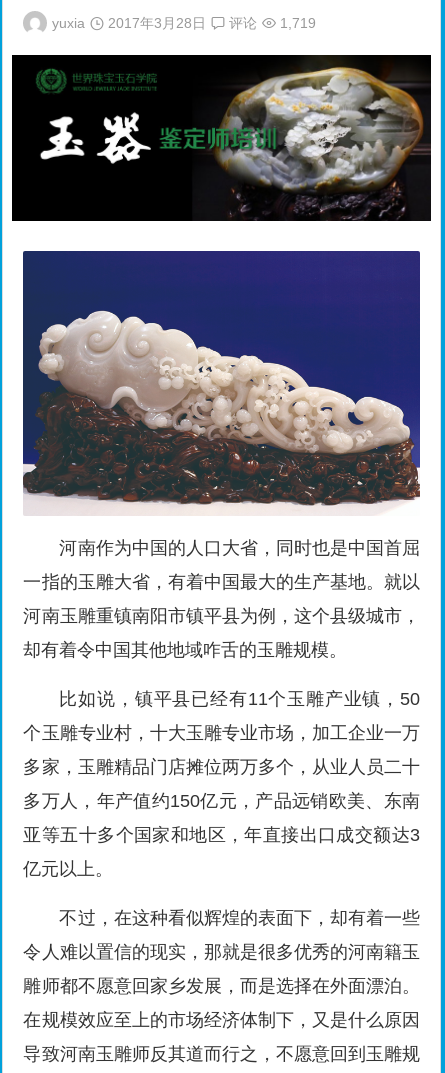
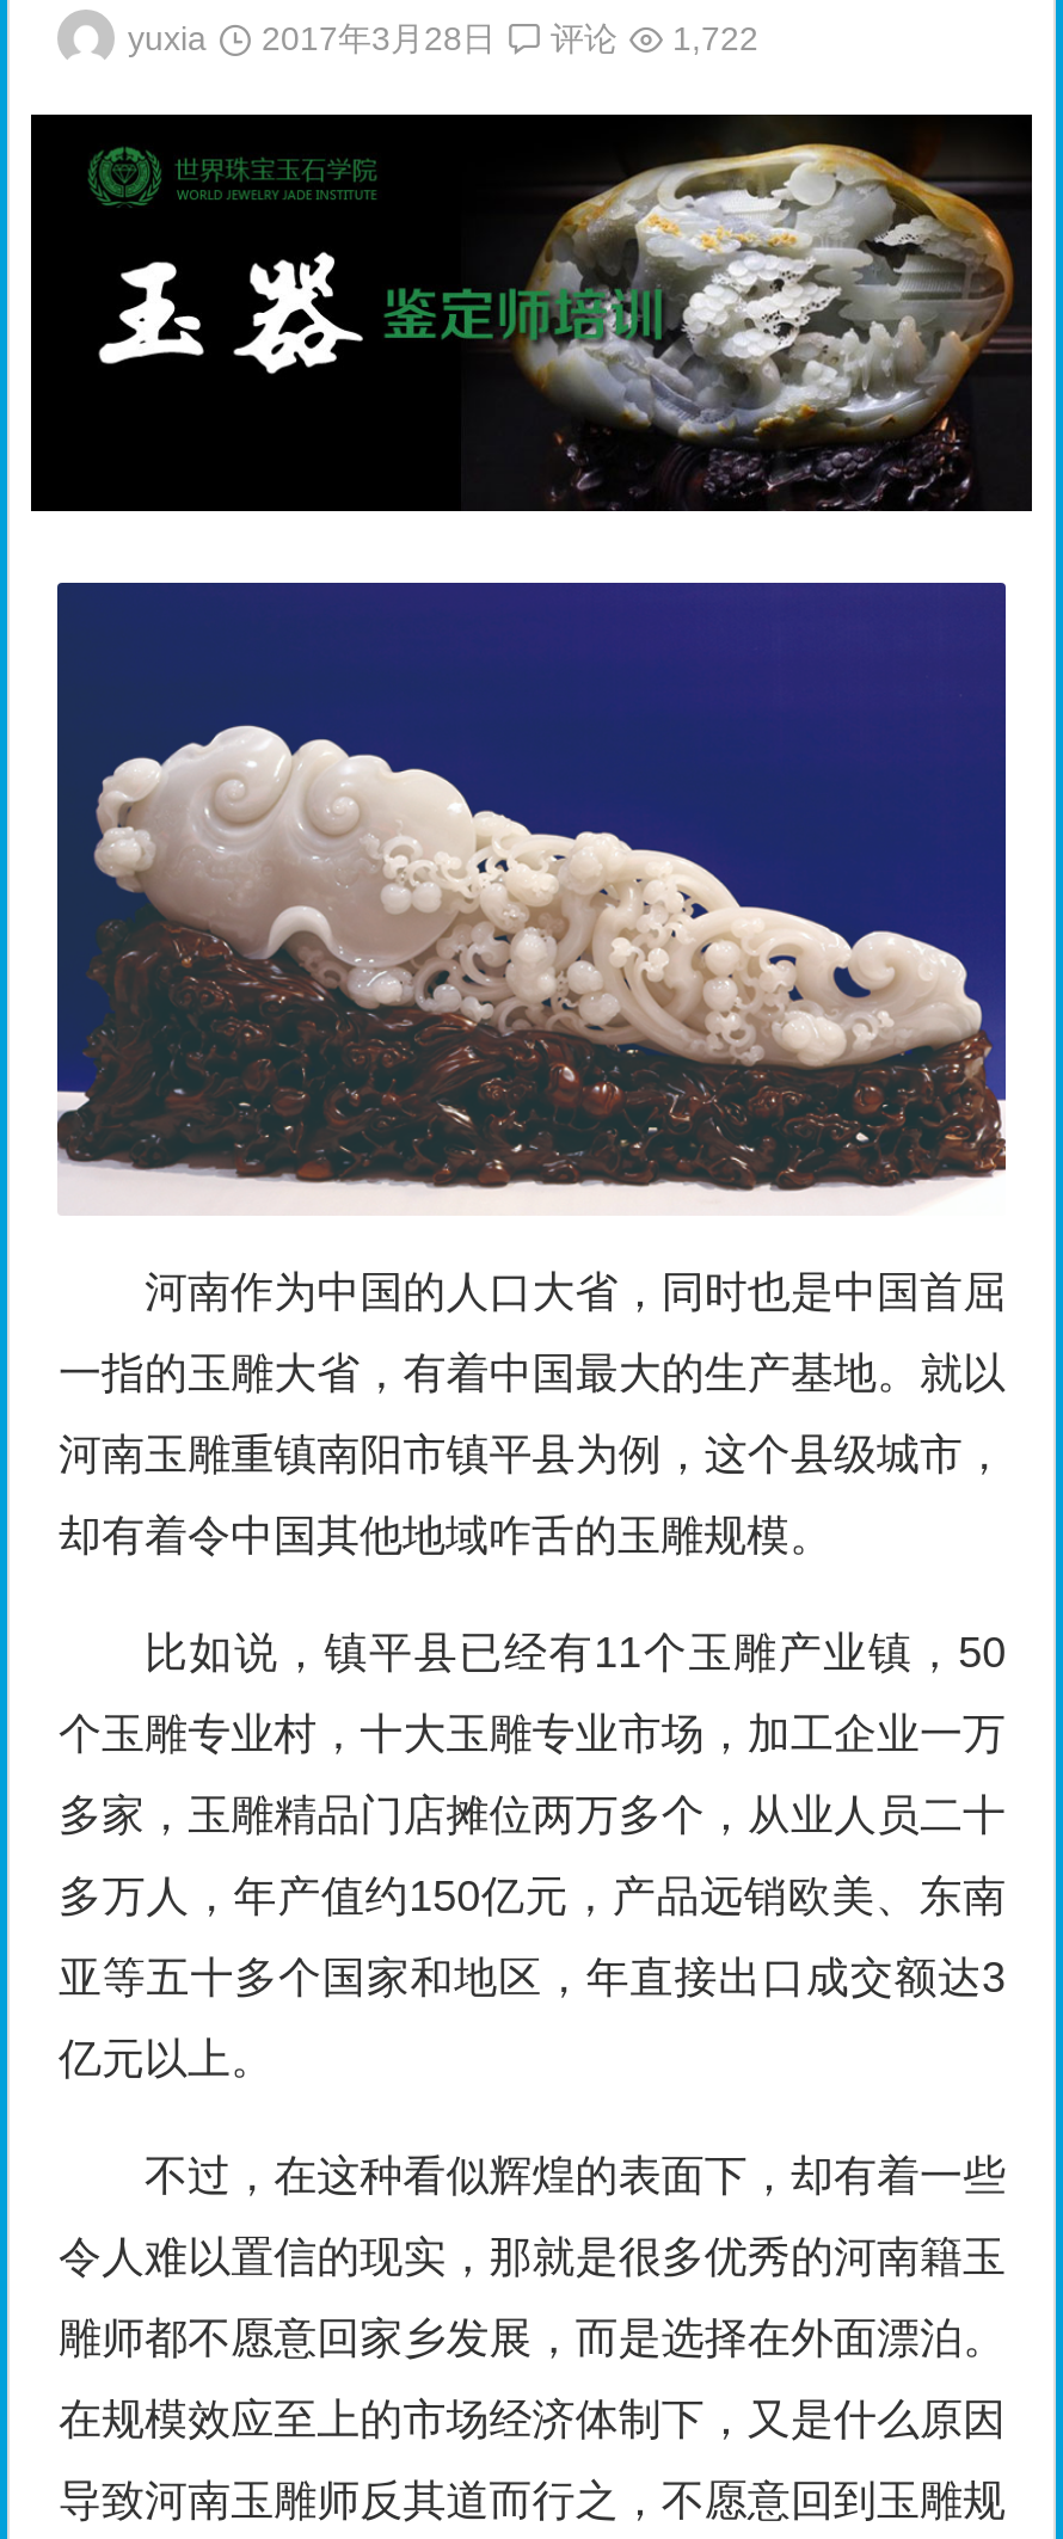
- 1,719
+ 1,722
